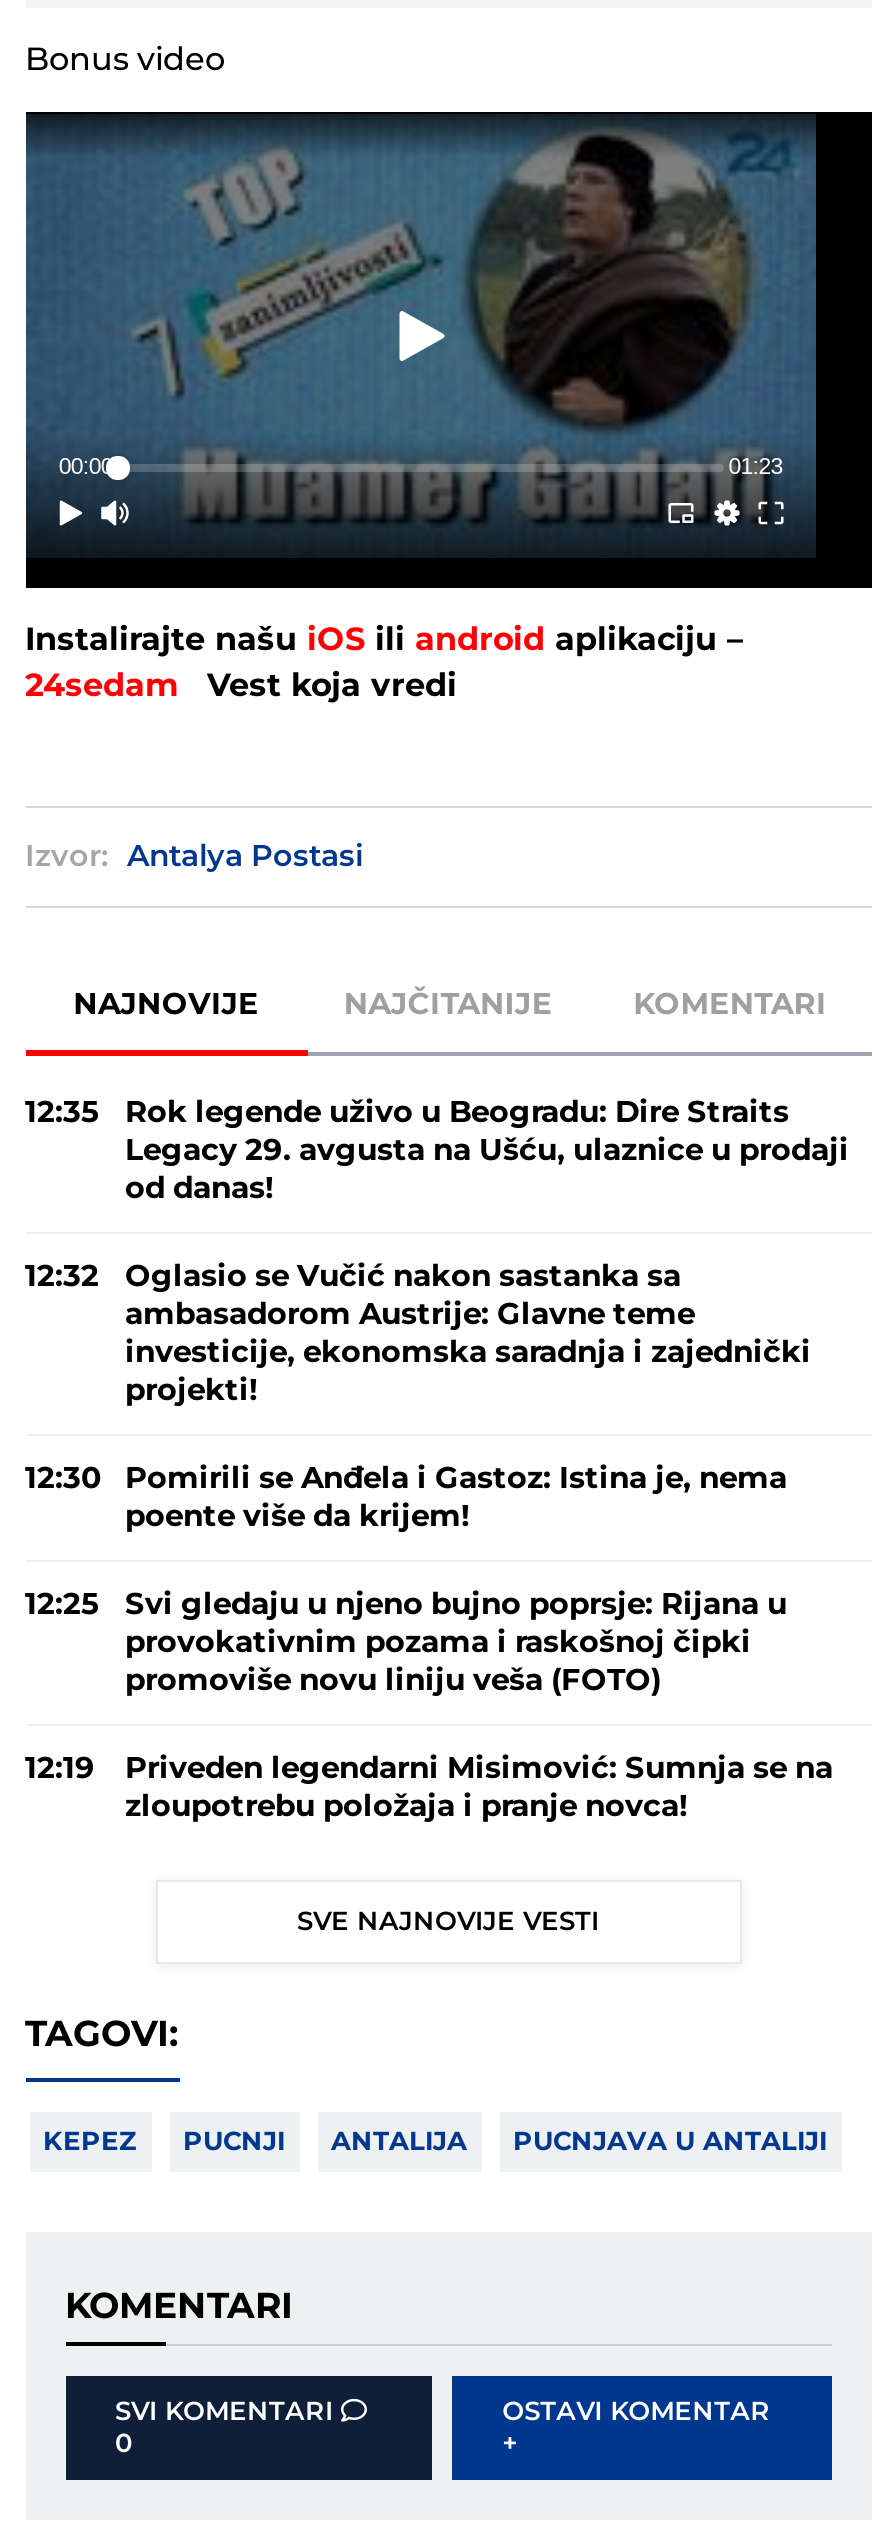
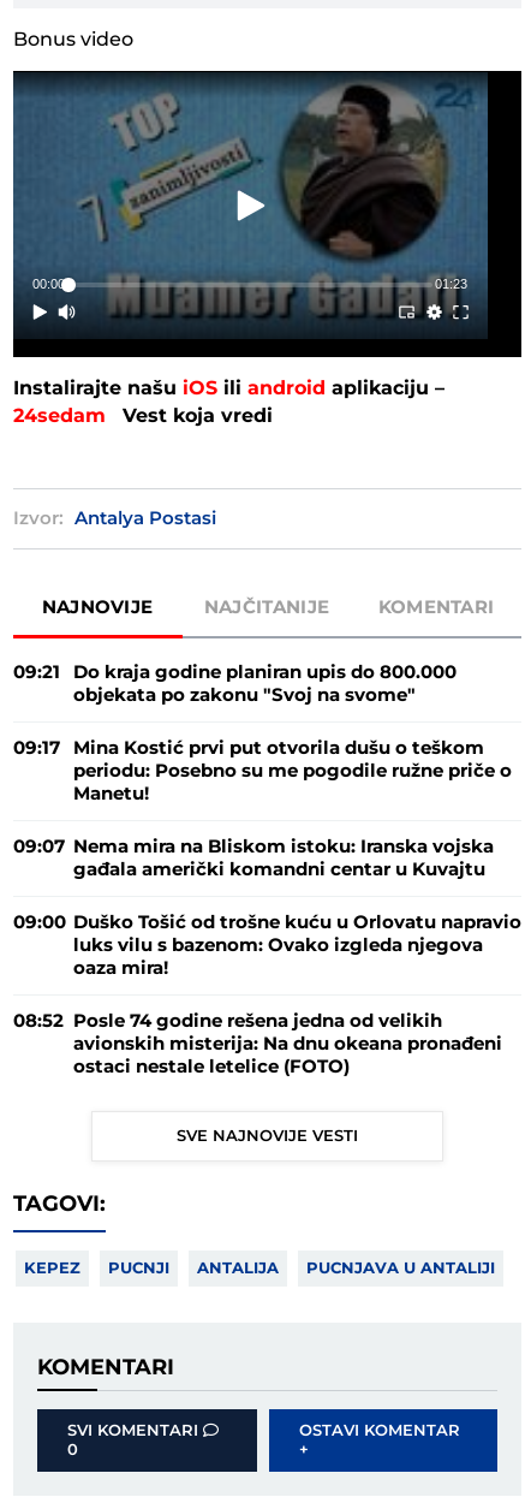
- 12:35
+ 09:21

- Rok legende uživo u Beogradu: Dire Straits
- Legacy 29. avgusta na Ušću, ulaznice u prodaji
- od danas!
+ Do kraja godine planiran upis do 800.000
+ objekata po zakonu "Svoj na svome"

- 12:32
+ 09:17

- Oglasio se Vučić nakon sastanka sa
- ambasadorom Austrije: Glavne teme
- investicije, ekonomska saradnja i zajednički
- projekti!
+ Mina Kostić prvi put otvorila dušu o teškom
+ periodu: Posebno su me pogodile ružne priče o
+ Manetu!

- 12:30
+ 09:07

- Pomirili se Anđela i Gastoz: Istina je, nema
- poente više da krijem!
+ Nema mira na Bliskom istoku: Iranska vojska
+ gađala američki komandni centar u Kuvajtu

- 12:25
+ 09:00

- Svi gledaju u njeno bujno poprsje: Rijana u
- provokativnim pozama i raskošnoj čipki
- promoviše novu liniju veša (FOTO)
+ Duško Tošić od trošne kuću u Orlovatu napravio
+ luks vilu s bazenom: Ovako izgleda njegova
+ oaza mira!

- 12:19
+ 08:52

- Priveden legendarni Misimović: Sumnja se na
- zloupotrebu položaja i pranje novca!
+ Posle 74 godine rešena jedna od velikih
+ avionskih misterija: Na dnu okeana pronađeni
+ ostaci nestale letelice (FOTO)
